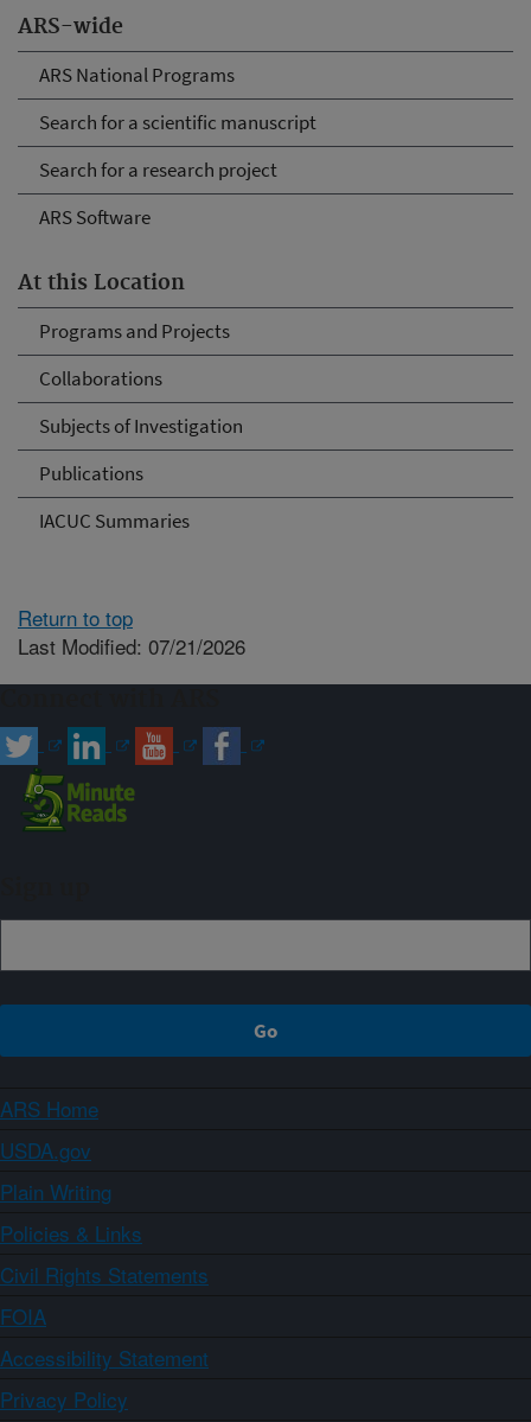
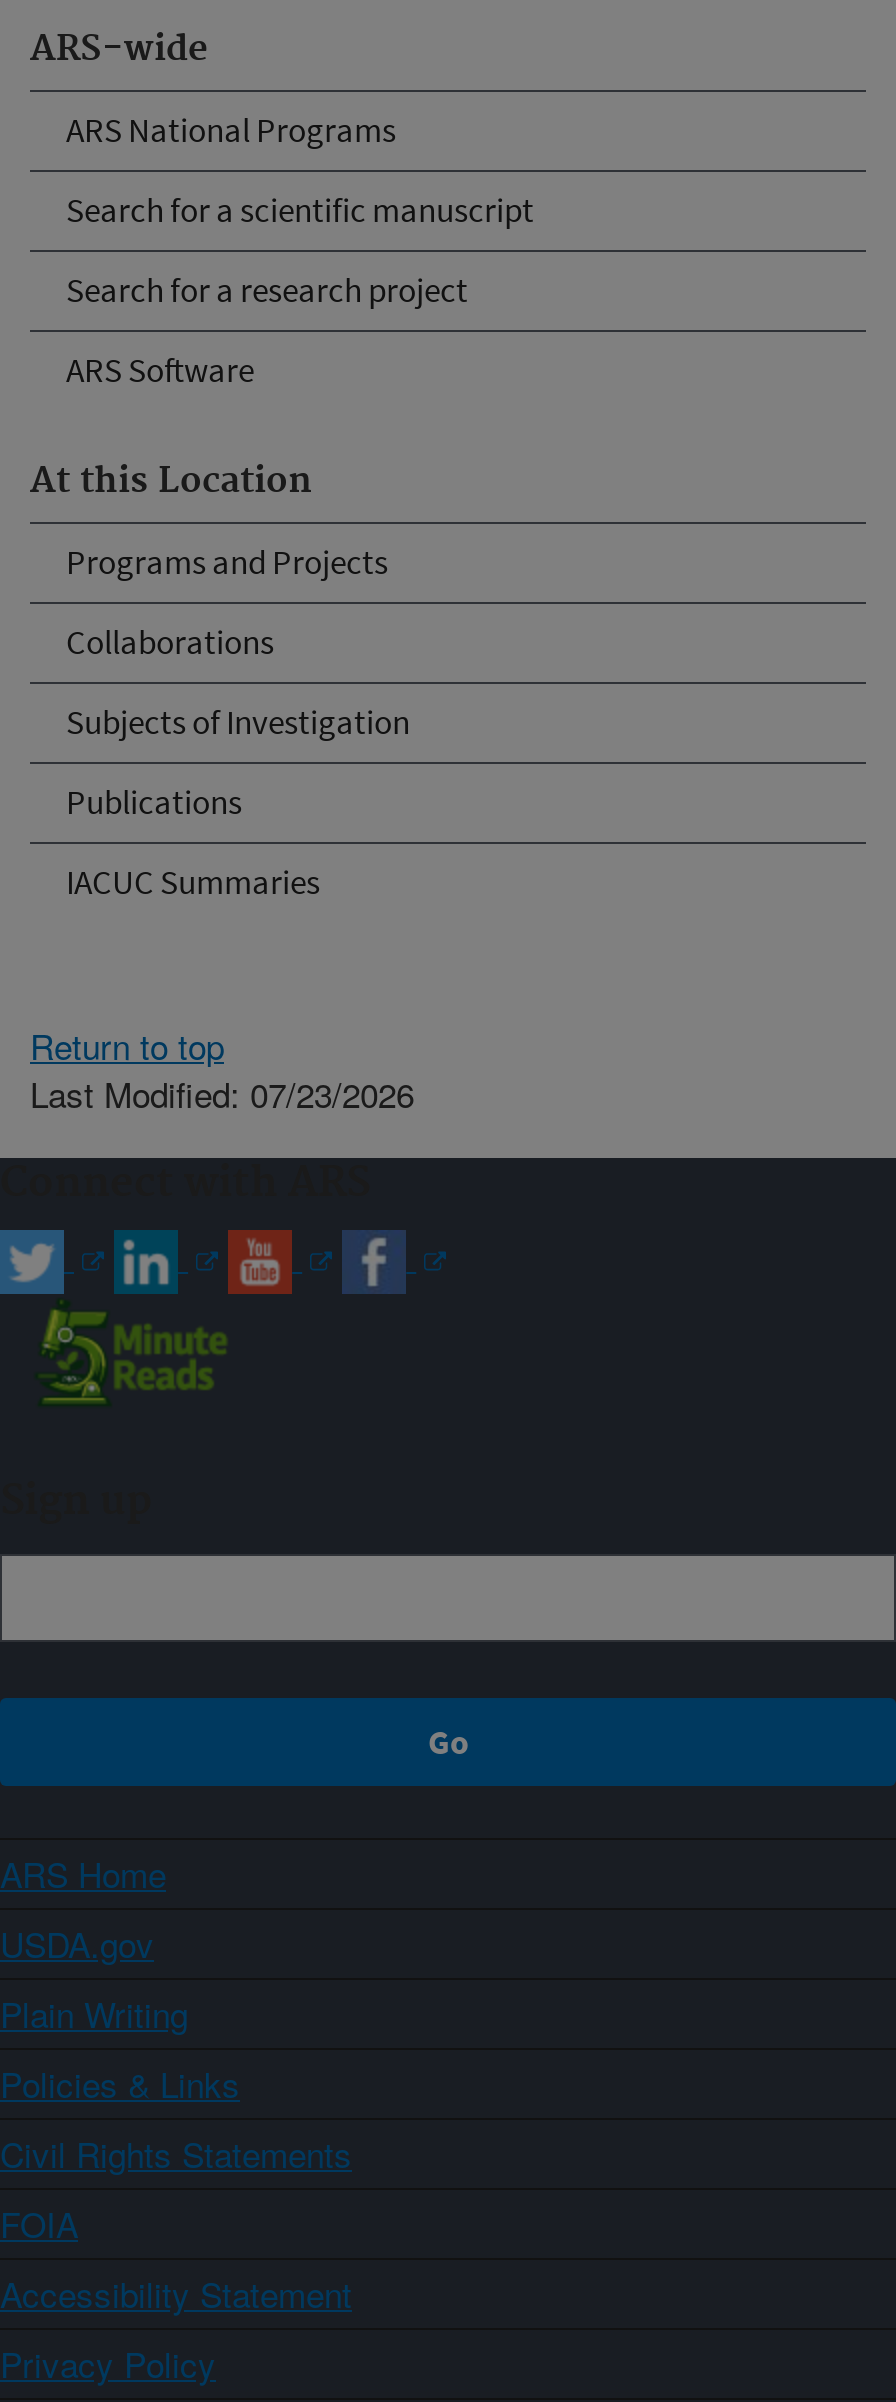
- Last Modified: 07/21/2026
+ Last Modified: 07/23/2026
